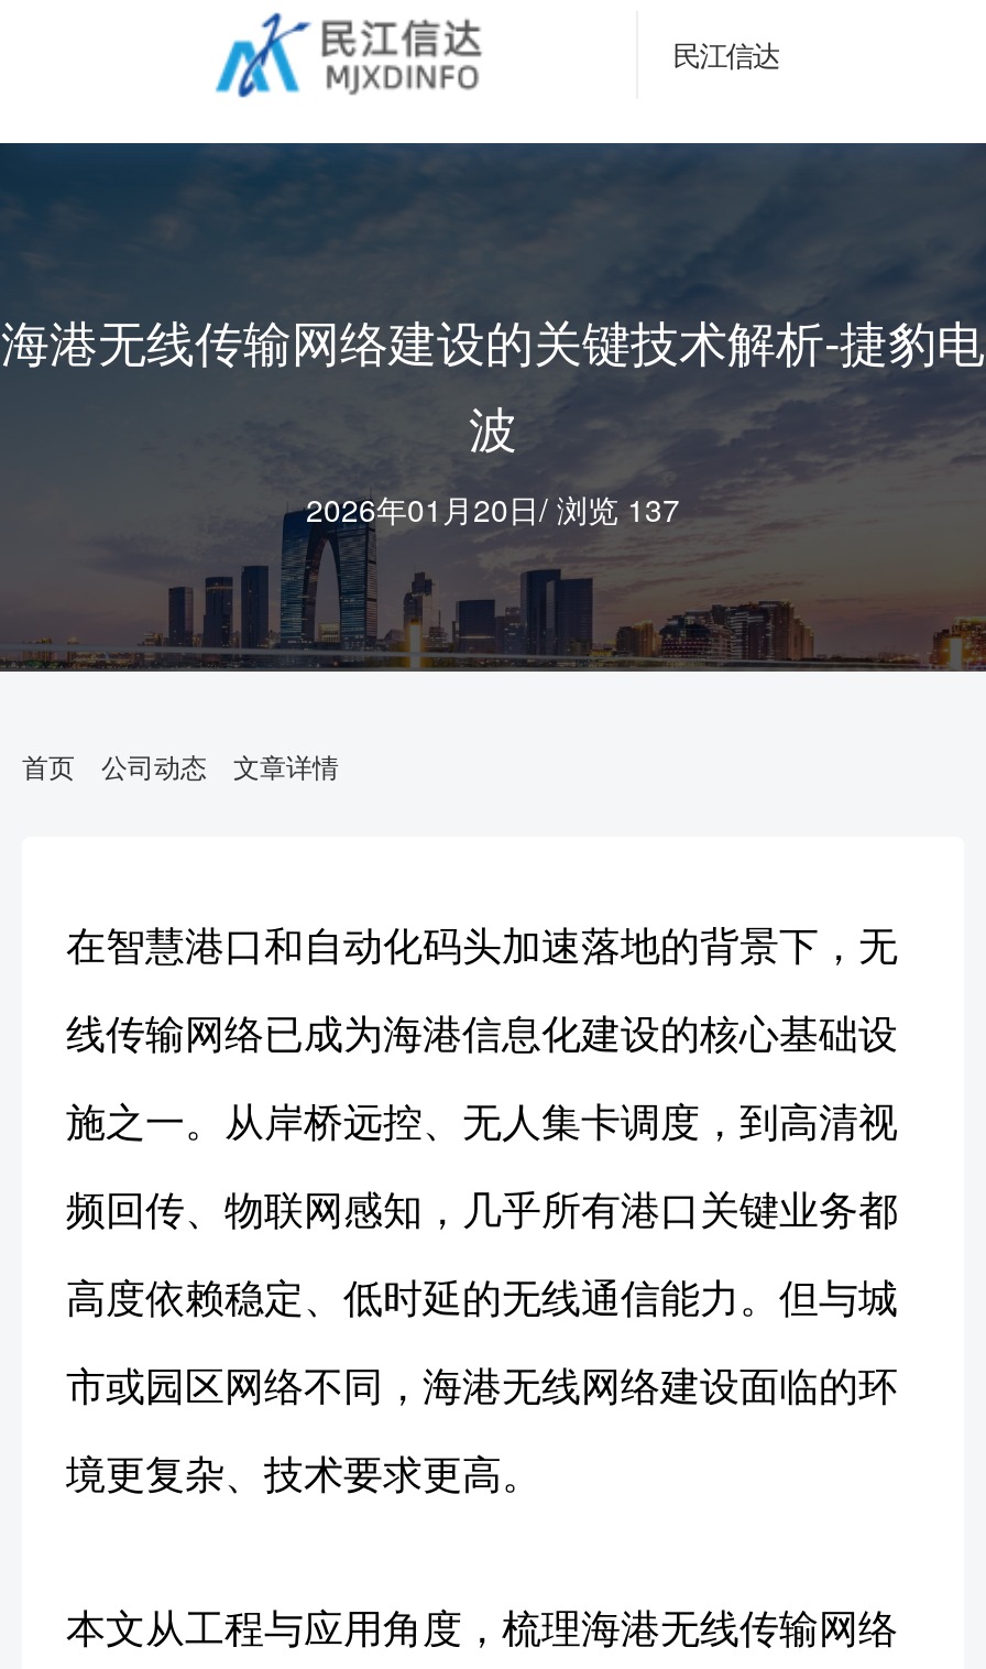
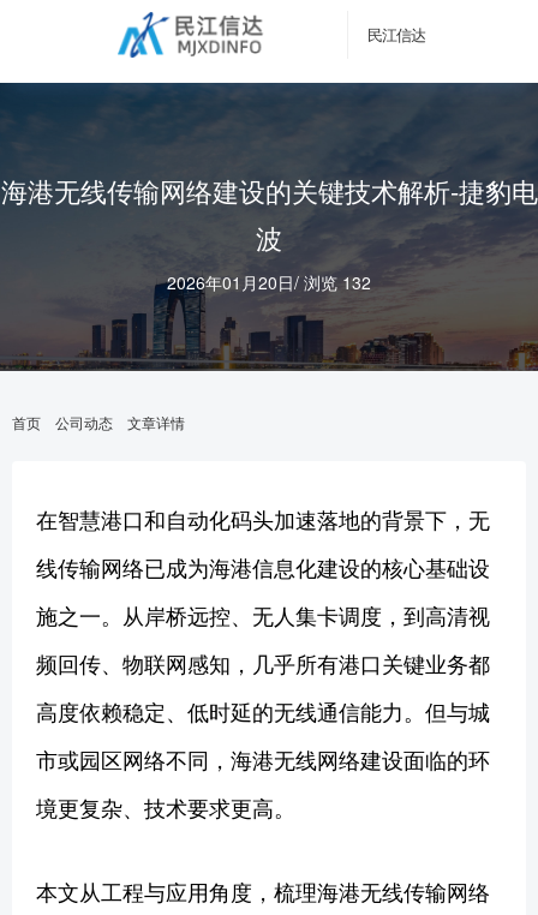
- 2026年01月20日/浏览 137
+ 2026年01月20日/浏览 132
